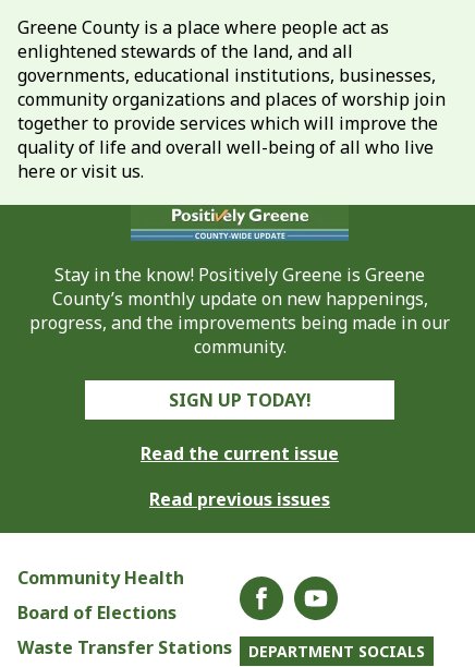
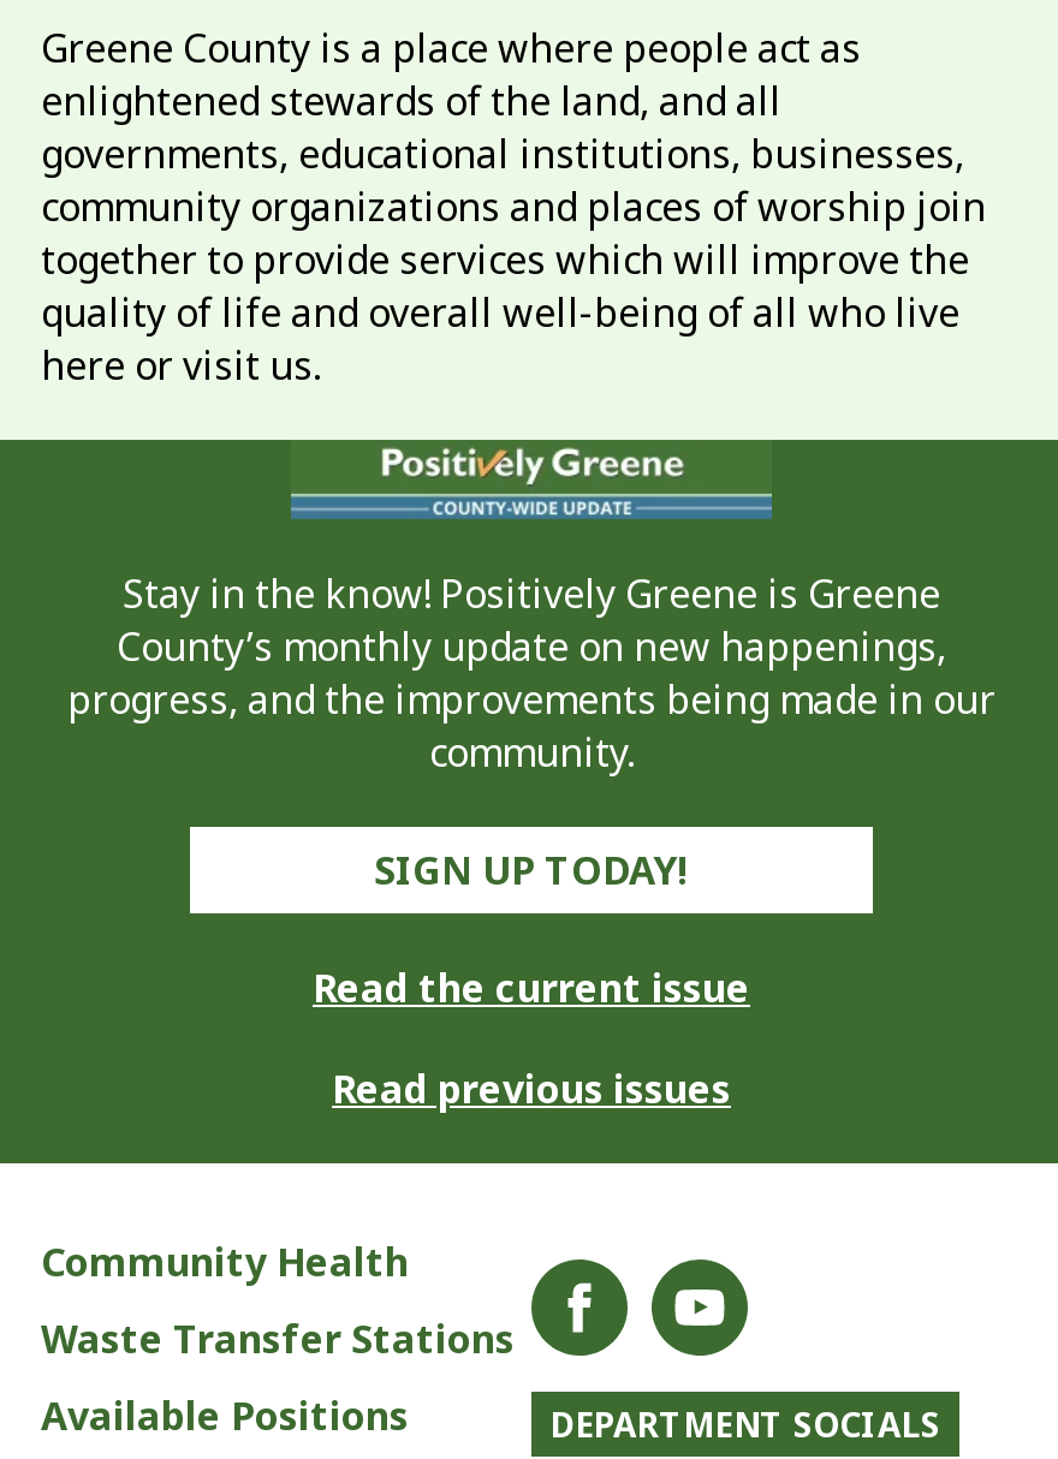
- Board of Elections

moved up: Waste Transfer Stations

+ Available Positions
